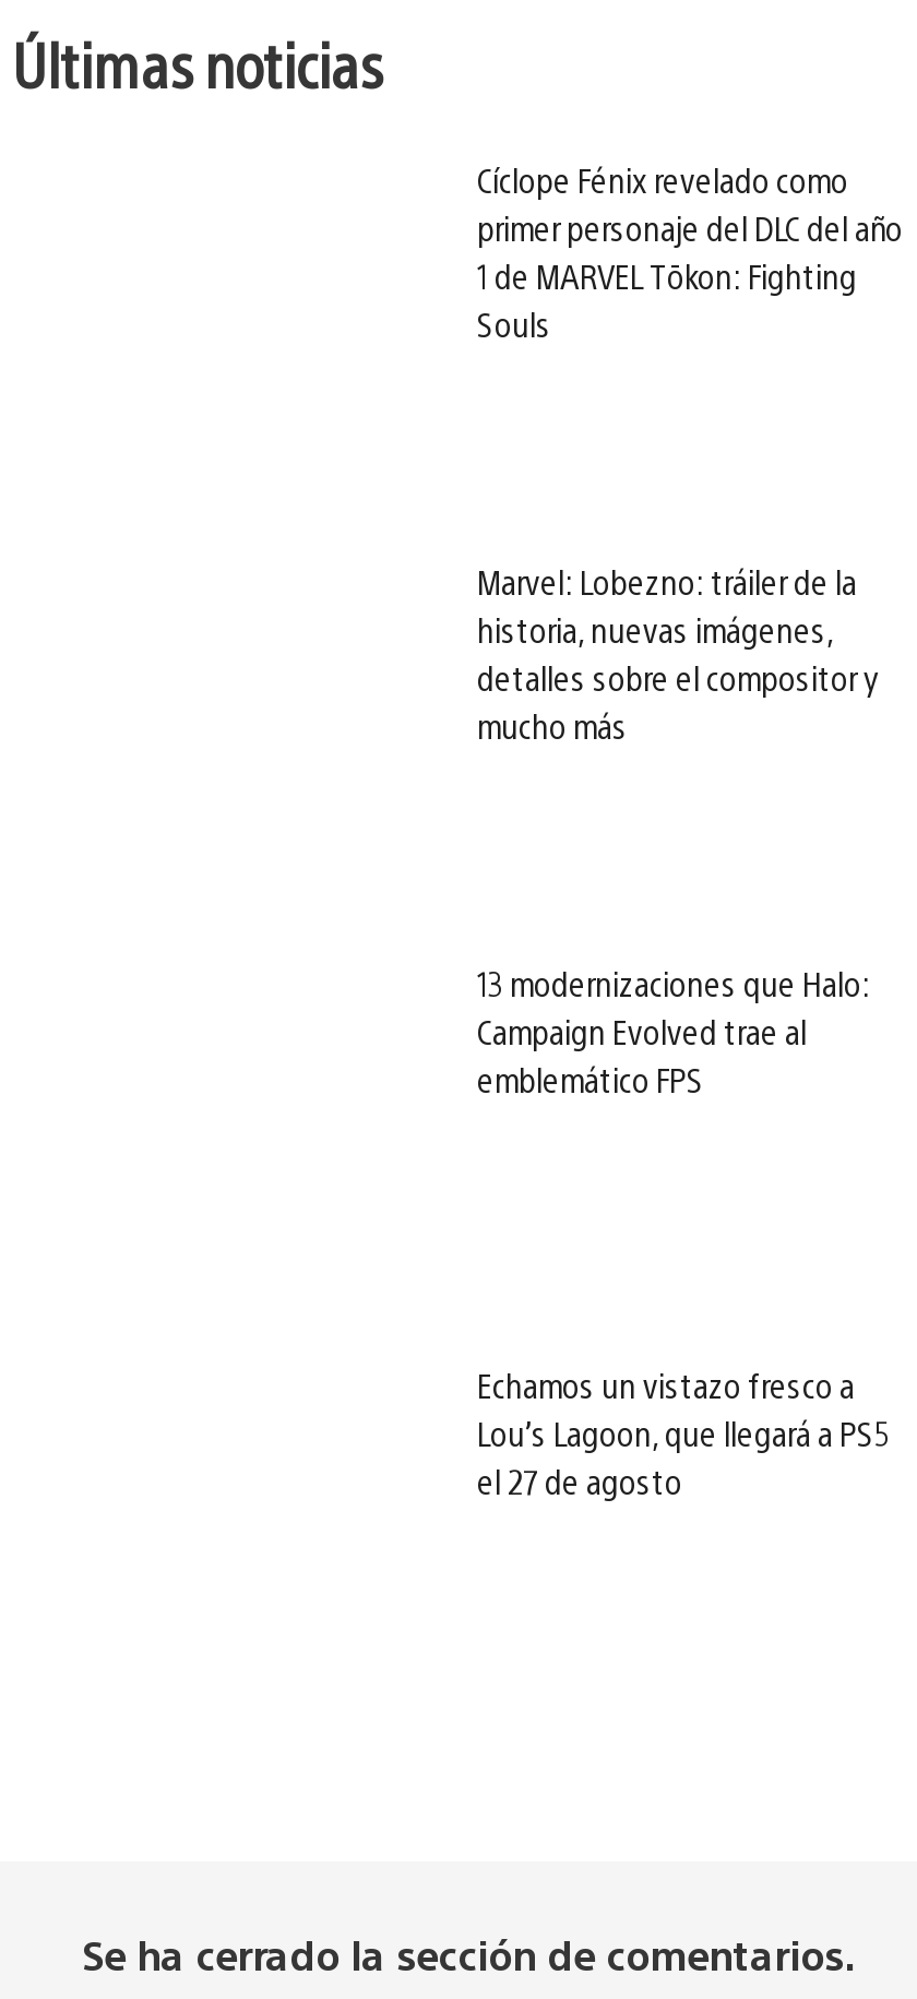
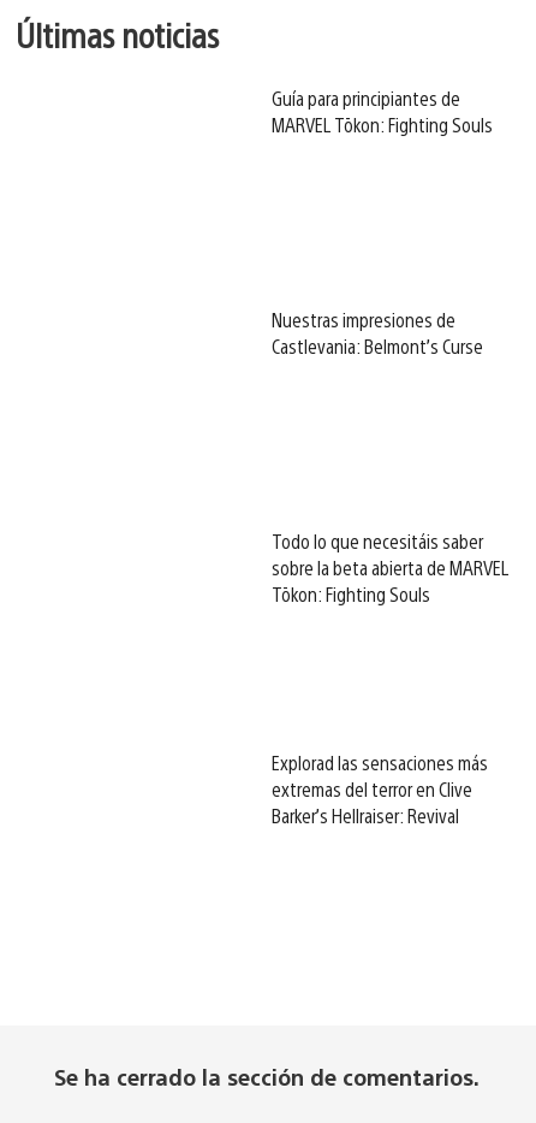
- Cíclope Fénix revelado como
- primer personaje del DLC del año
- 1 de MARVEL Tōkon: Fighting
- Souls
+ Guía para principiantes de
+ MARVEL Tōkon: Fighting Souls

- Marvel: Lobezno: tráiler de la
- historia, nuevas imágenes,
- detalles sobre el compositor y
- mucho más
+ Nuestras impresiones de
+ Castlevania: Belmont’s Curse

- 13 modernizaciones que Halo:
- Campaign Evolved trae al
- emblemático FPS
+ Todo lo que necesitáis saber
+ sobre la beta abierta de MARVEL
+ Tōkon: Fighting Souls

- Echamos un vistazo fresco a
- Lou’s Lagoon, que llegará a PS5
- el 27 de agosto
+ Explorad las sensaciones más
+ extremas del terror en Clive
+ Barker’s Hellraiser: Revival
